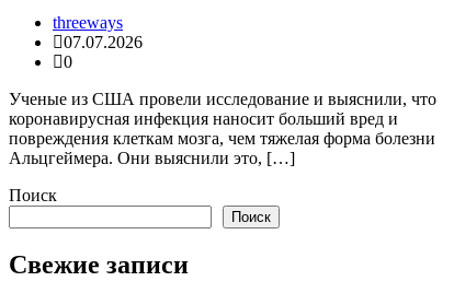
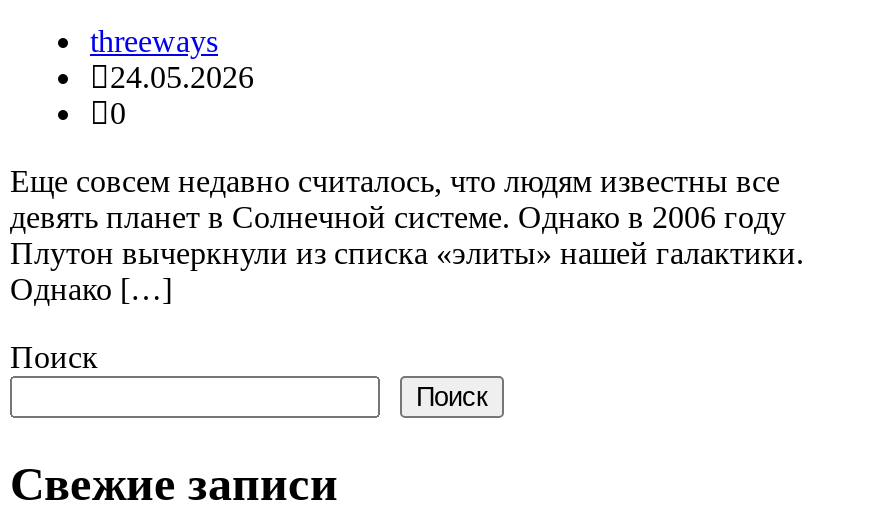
- 07.07.2026
+ 24.05.2026

- Ученые из США провели исследование и выяснили, что
- коронавирусная инфекция наносит больший вред и
- повреждения клеткам мозга, чем тяжелая форма болезни
- Альцгеймера. Они выяснили это, […]
+ Еще совсем недавно считалось, что людям известны все
+ девять планет в Солнечной системе. Однако в 2006 году
+ Плутон вычеркнули из списка «элиты» нашей галактики.
+ Однако […]
